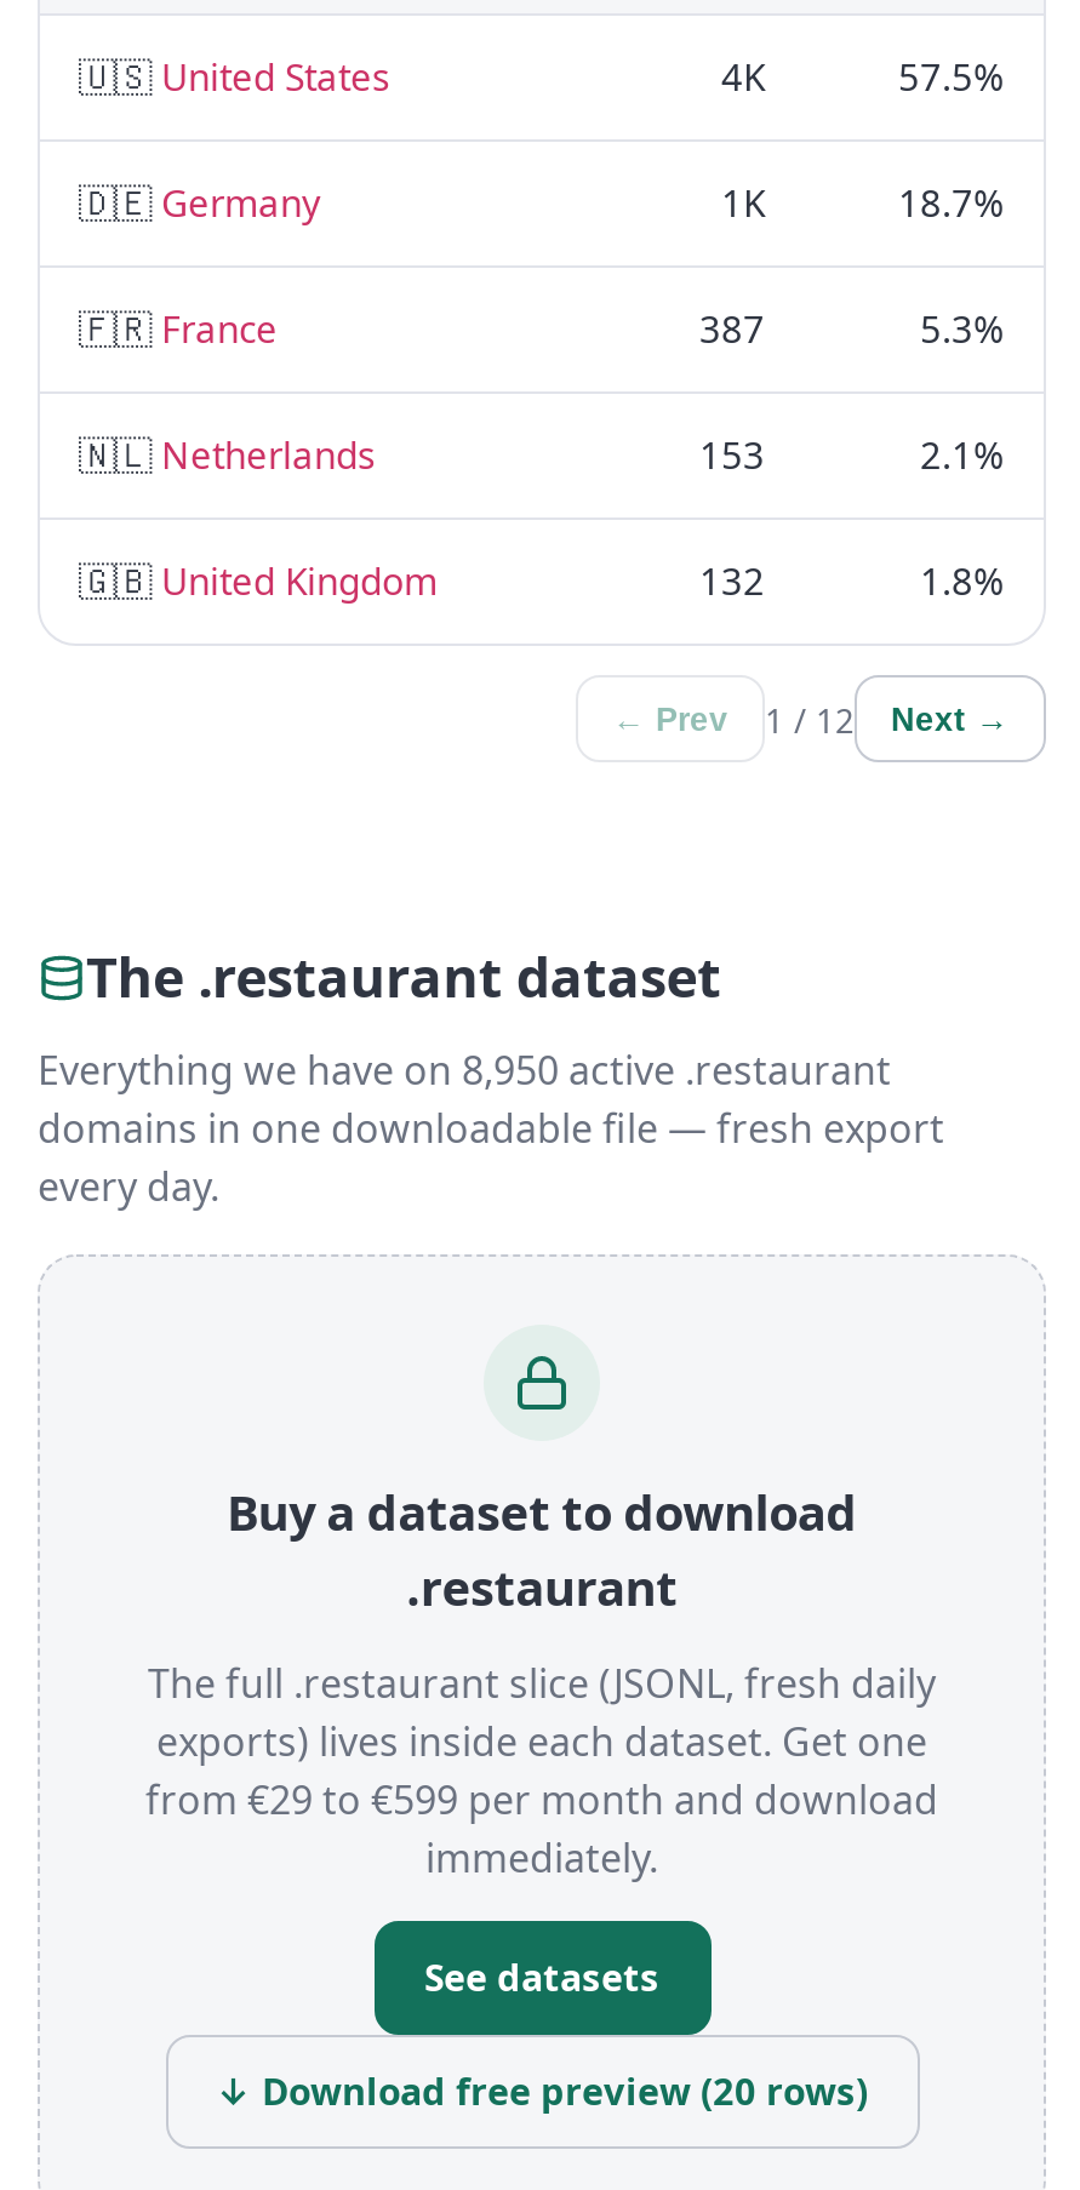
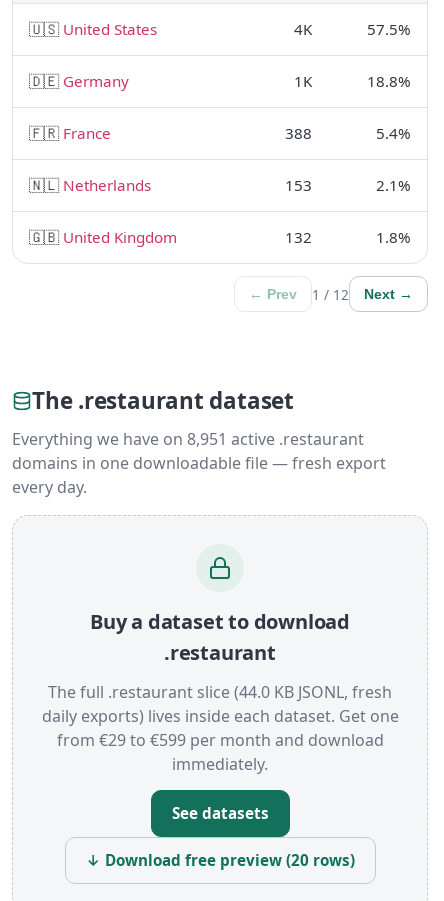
- 18.7%
+ 18.8%

- 387
+ 388

- 5.3%
+ 5.4%

- Everything we have on 8,950 active .restaurant
+ Everything we have on 8,951 active .restaurant

- The full .restaurant slice (JSONL, fresh daily
- exports) lives inside each dataset. Get one
+ The full .restaurant slice (44.0 KB JSONL, fresh
+ daily exports) lives inside each dataset. Get one
